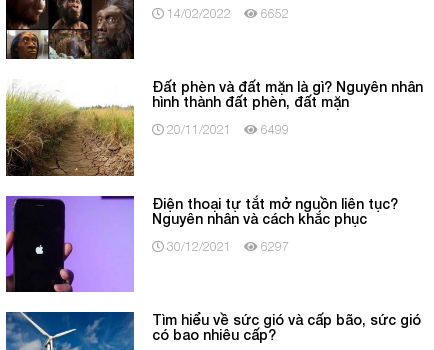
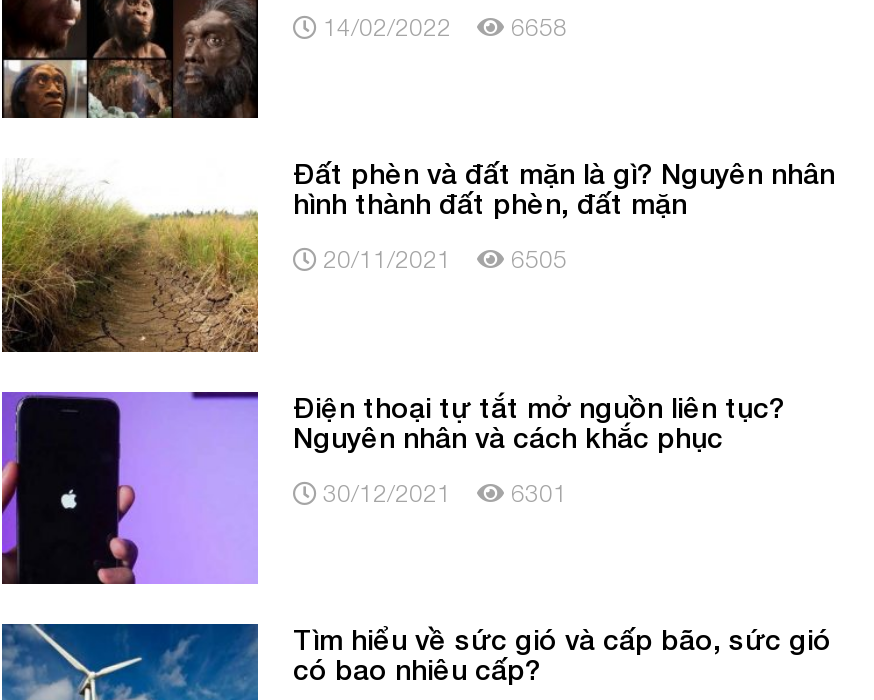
- 14/02/2022 6652
+ 14/02/2022 6658

- 20/11/2021 6499
+ 20/11/2021 6505

- 30/12/2021 6297
+ 30/12/2021 6301
